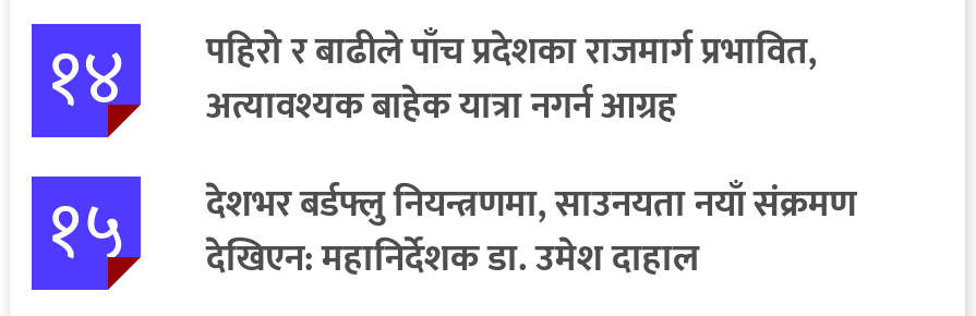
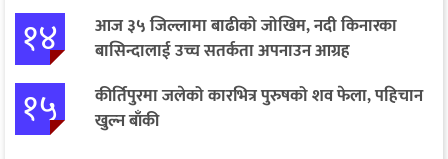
- पहिरो र बाढीले पाँच प्रदेशका राजमार्ग प्रभावित,
- अत्यावश्यक बाहेक यात्रा नगर्न आग्रह
+ आज ३५ जिल्लामा बाढीको जोखिम, नदी किनारका
+ बासिन्दालाई उच्च सतर्कता अपनाउन आग्रह

- देशभर बर्डफ्लु नियन्त्रणमा, साउनयता नयाँ संक्रमण
- देखिएन: महानिर्देशक डा. उमेश दाहाल
+ कीर्तिपुरमा जलेको कारभित्र पुरुषको शव फेला, पहिचान
+ खुल्न बाँकी
